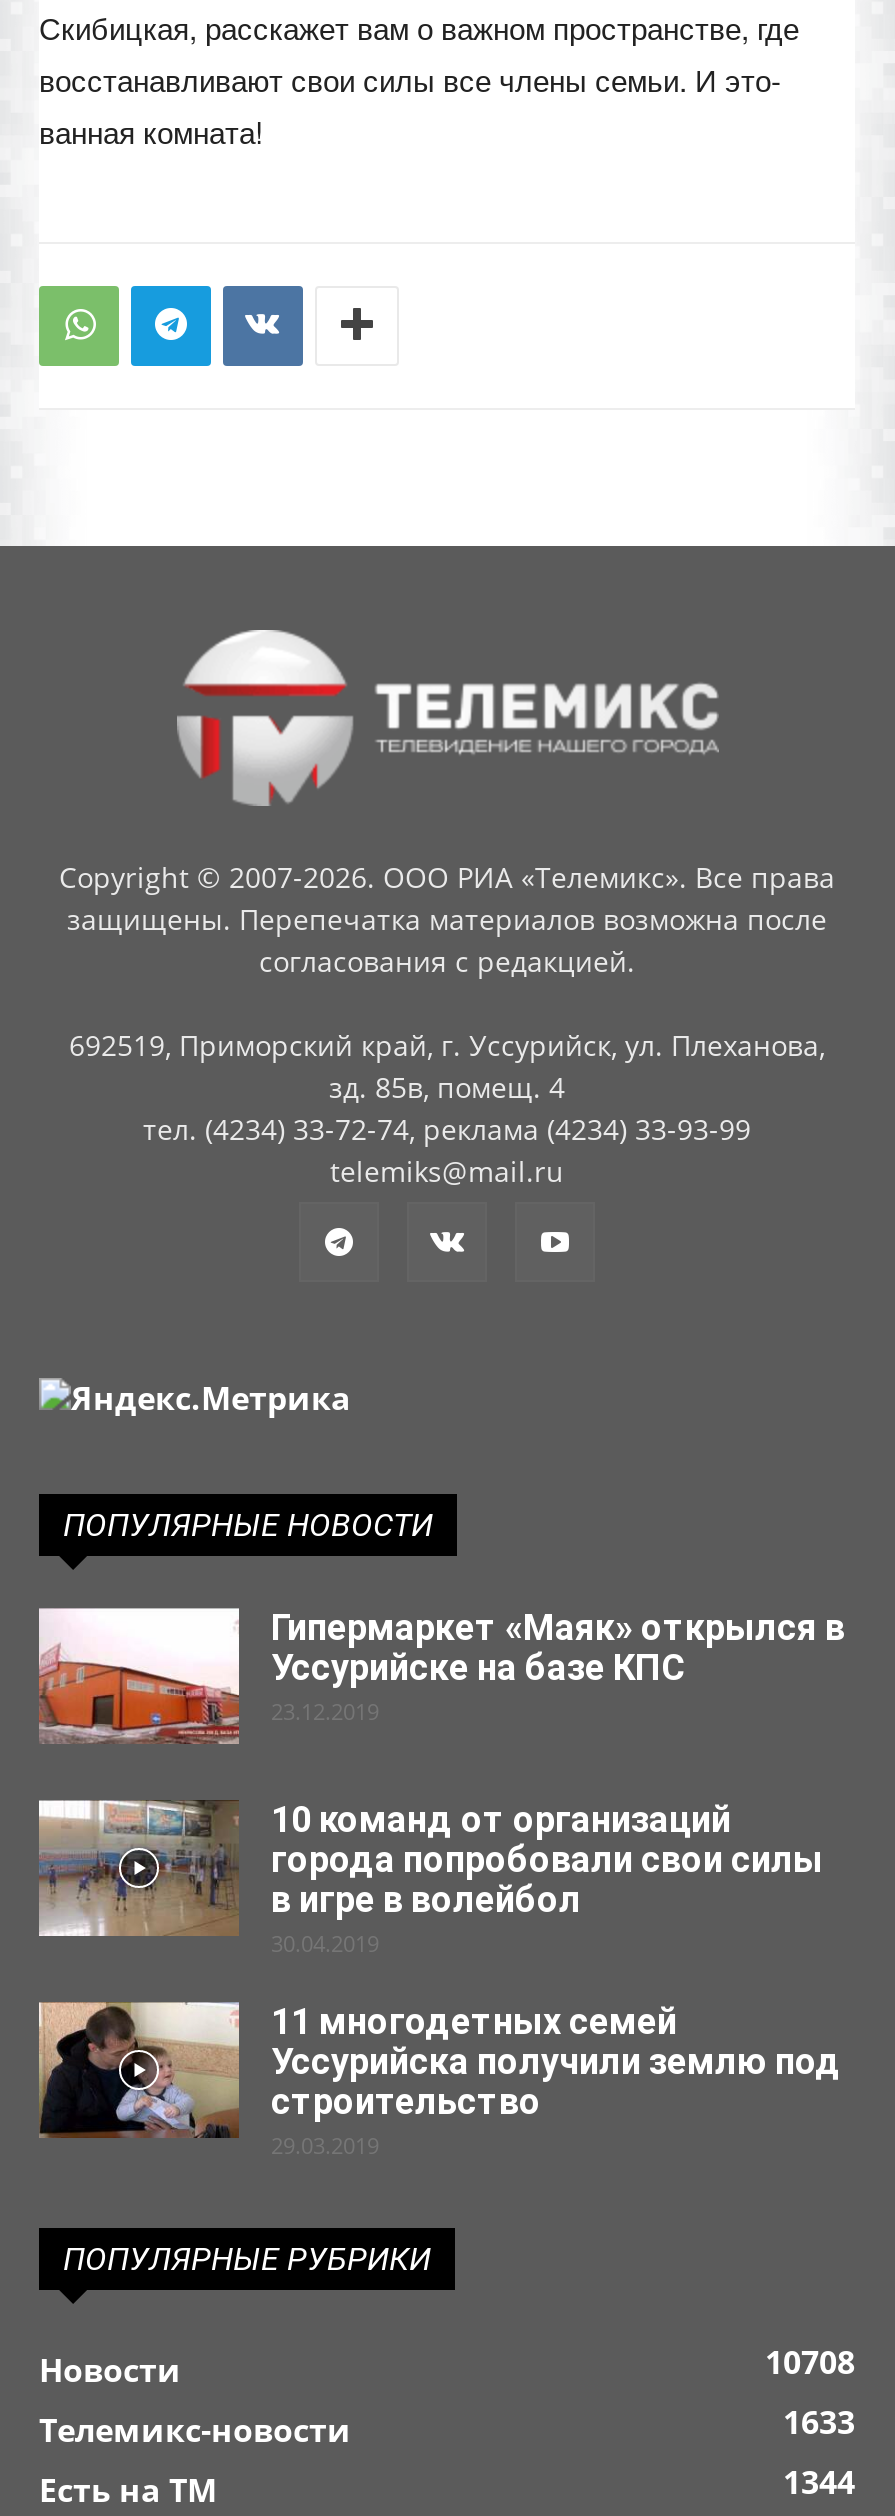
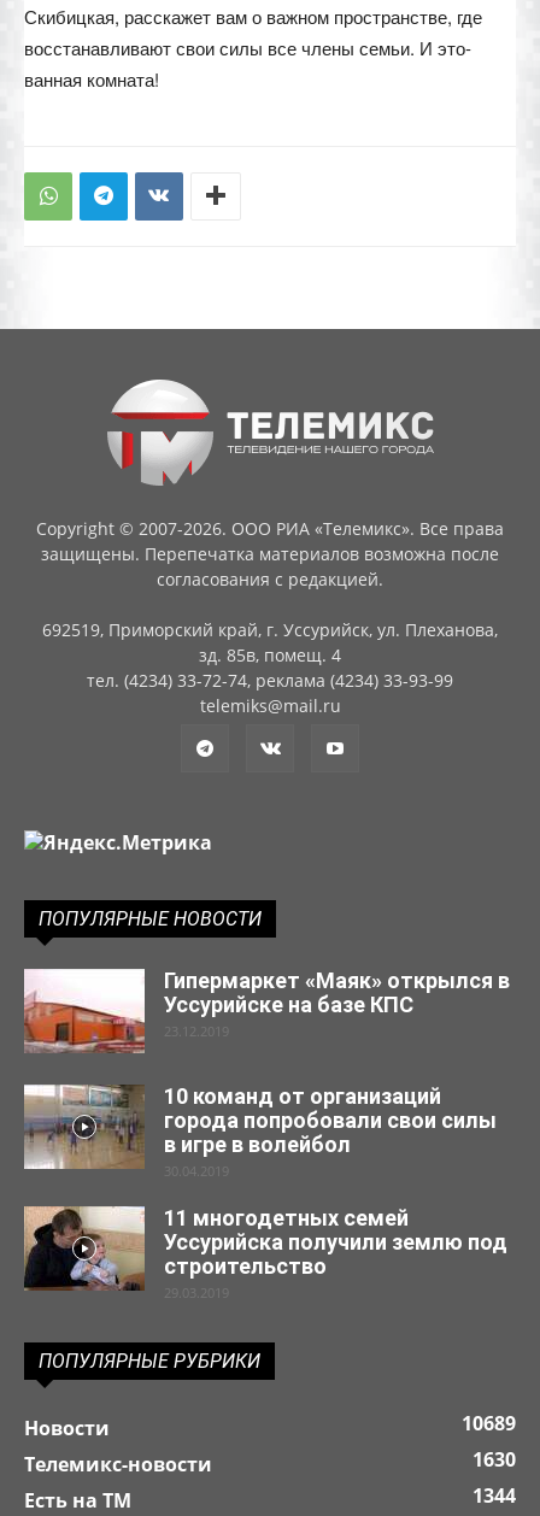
- 10708
+ 10689

- 1633
+ 1630
